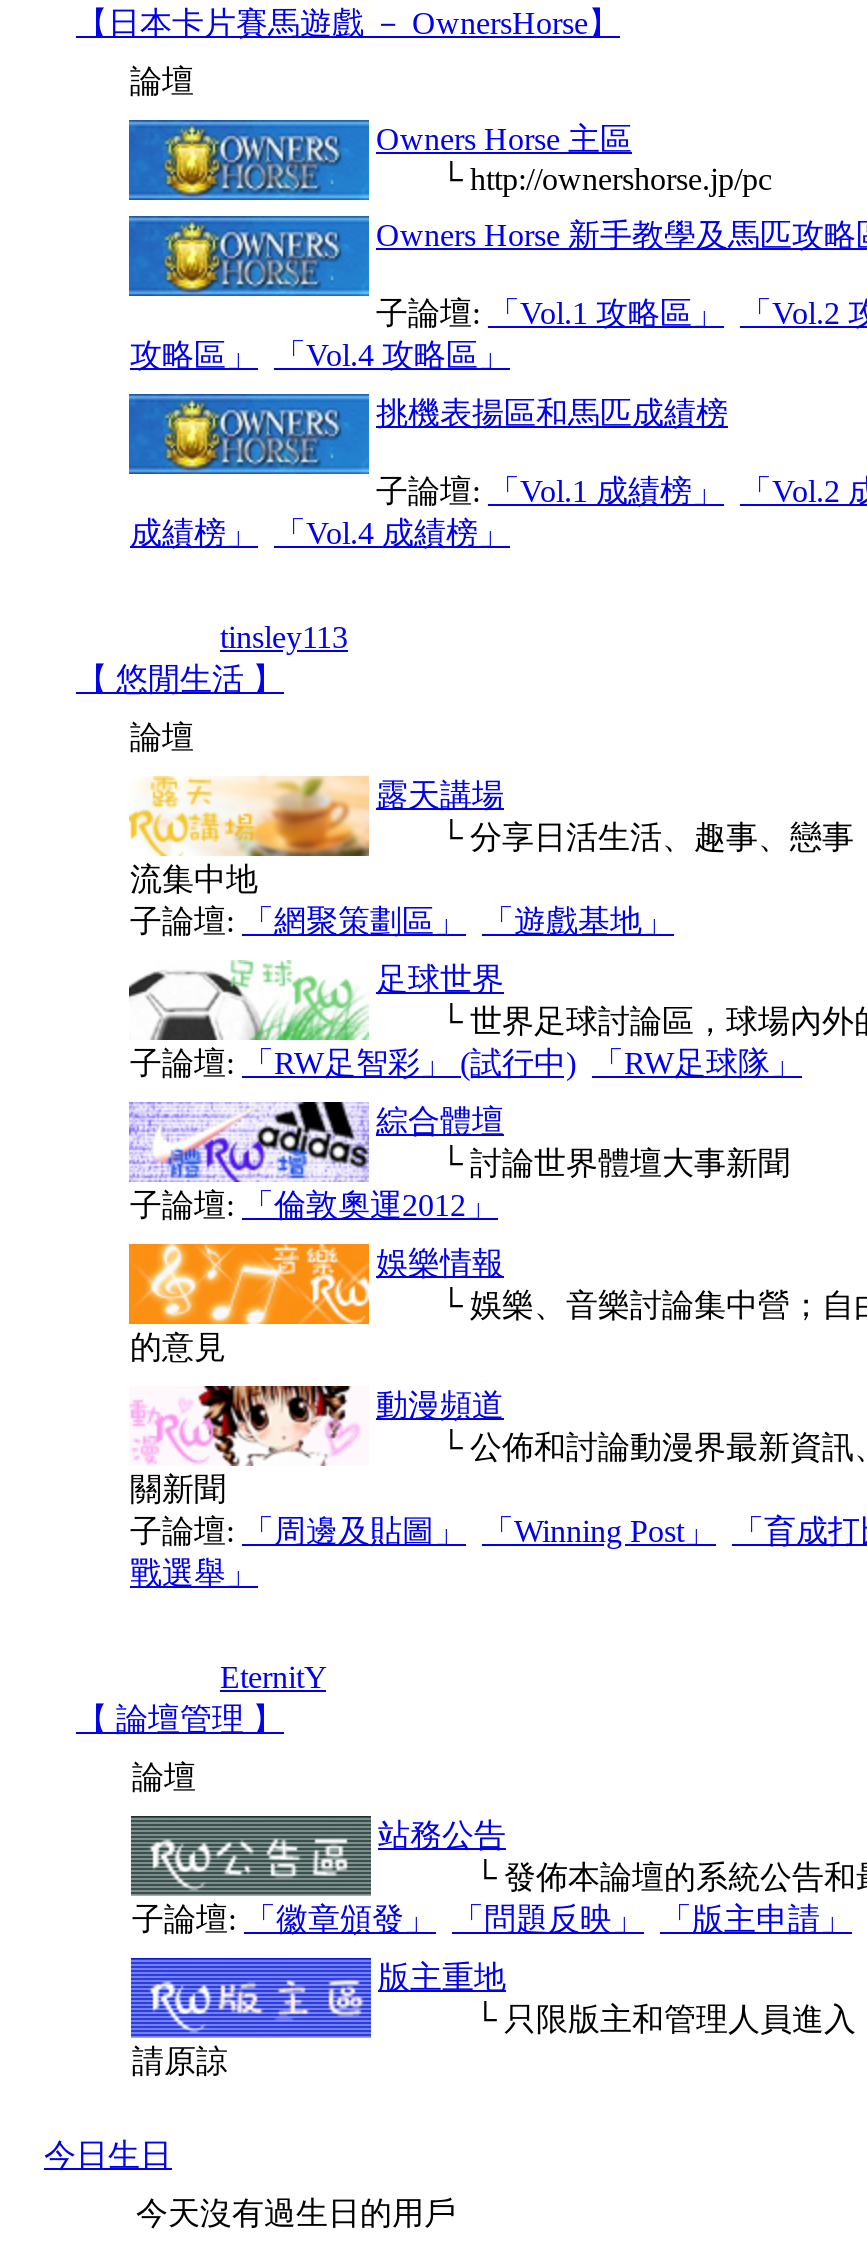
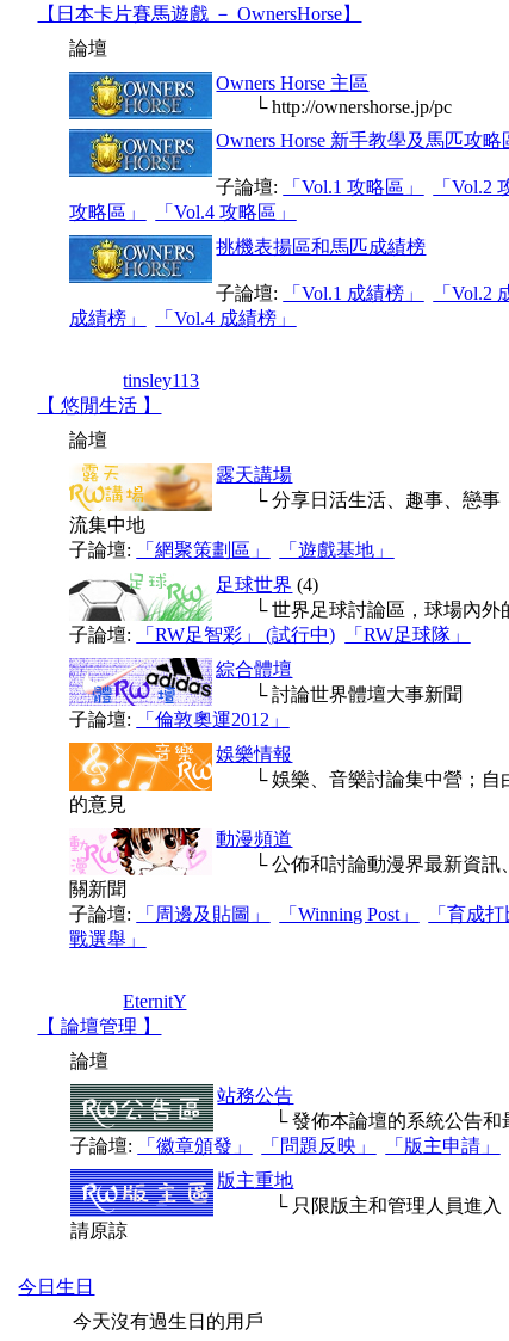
- 足球世界
+ 足球世界 (4)
